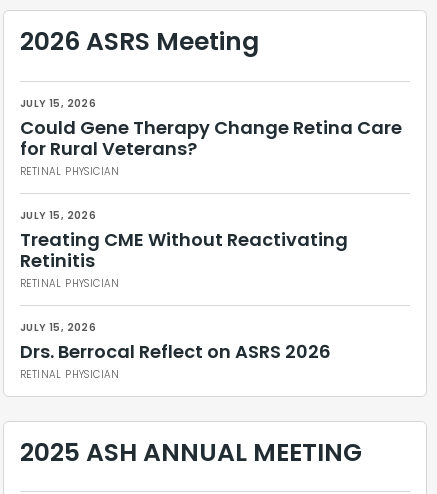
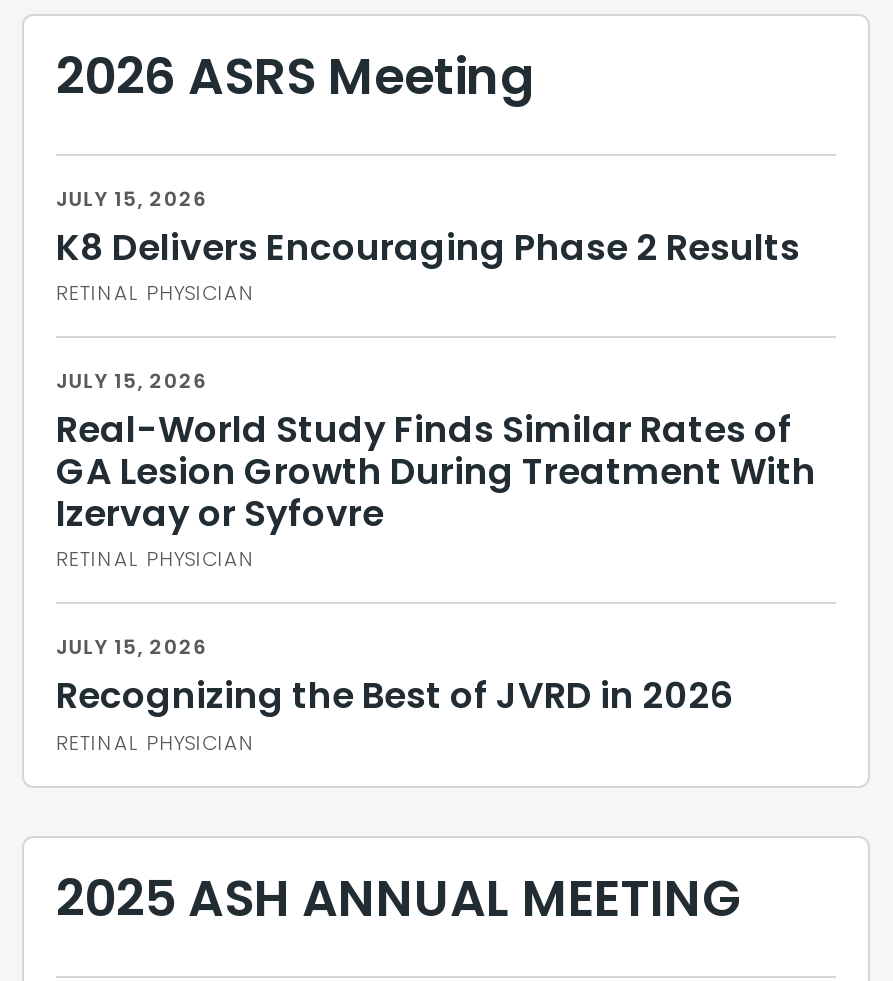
- Could Gene Therapy Change Retina Care
- for Rural Veterans?
+ K8 Delivers Encouraging Phase 2 Results

moved up: RETINAL PHYSICIAN | JULY 15, 2026

- Treating CME Without Reactivating
- Retinitis
+ Real-World Study Finds Similar Rates of
+ GA Lesion Growth During Treatment With
+ Izervay or Syfovre

- Drs. Berrocal Reflect on ASRS 2026
+ Recognizing the Best of JVRD in 2026
